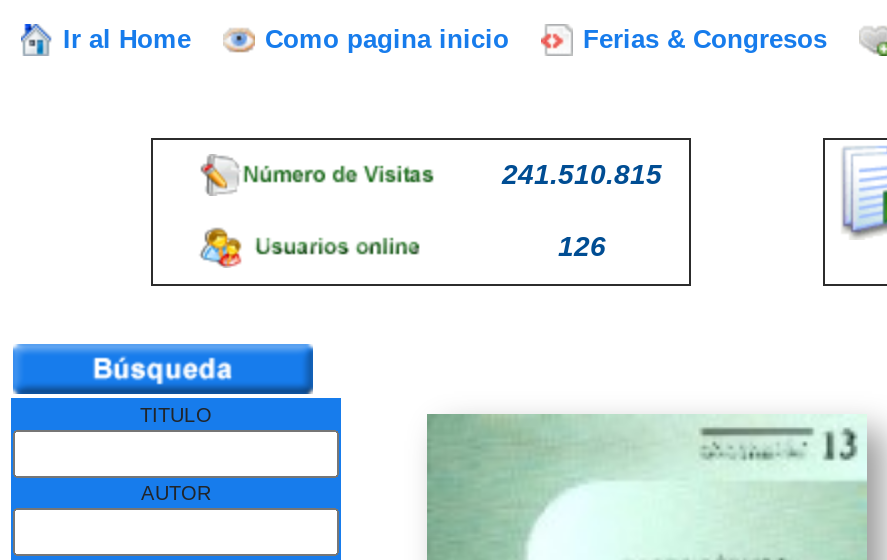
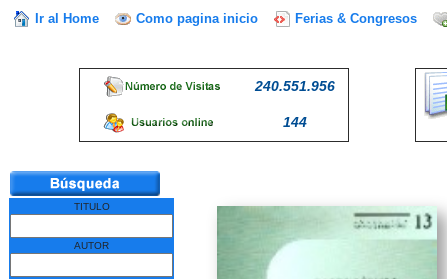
- 241.510.815
+ 240.551.956

- 126
+ 144
